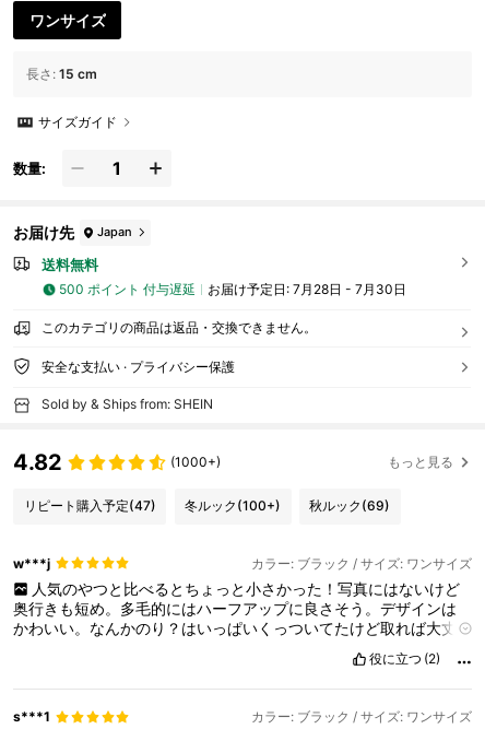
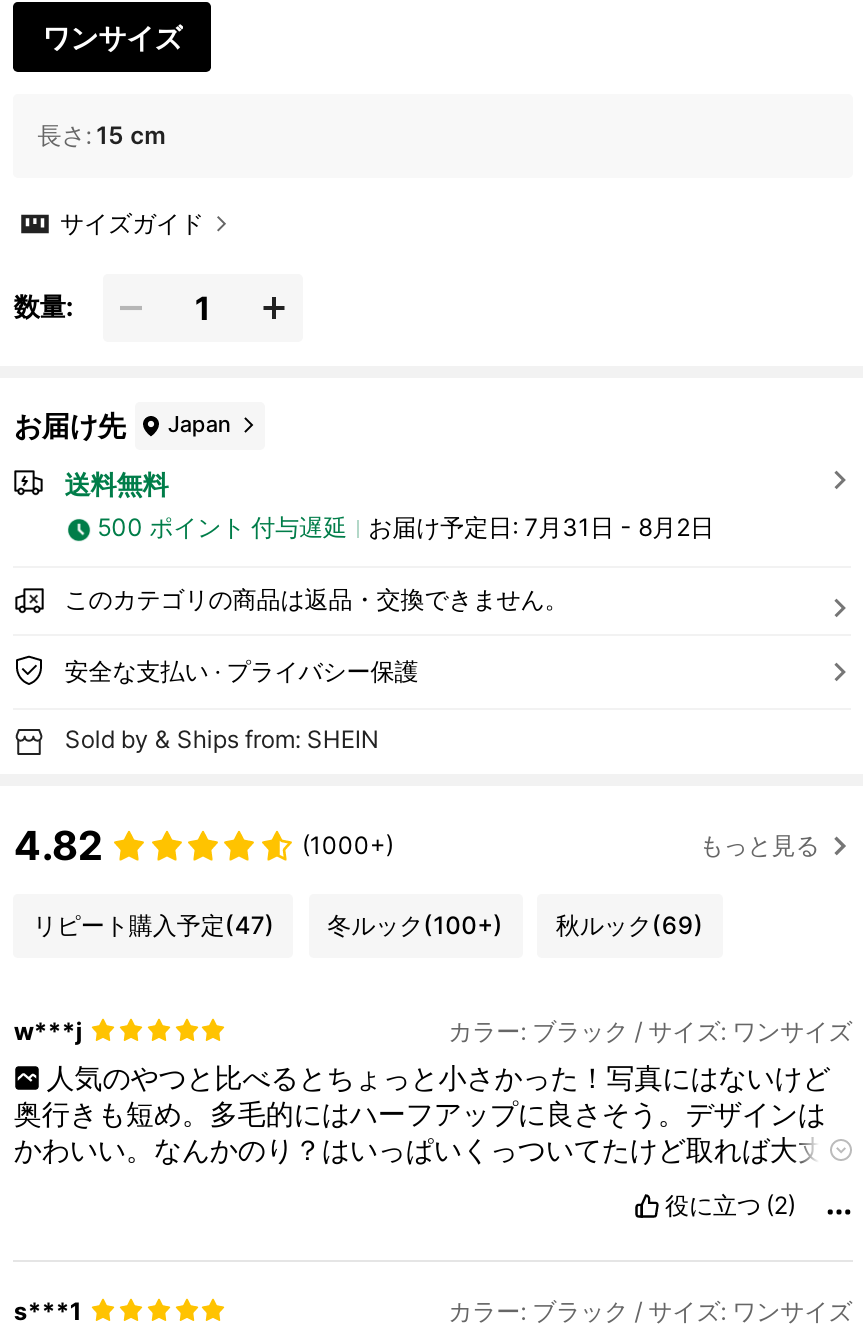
- お届け予定日: 7月28日 - 7月30日
+ お届け予定日: 7月31日 - 8月2日
